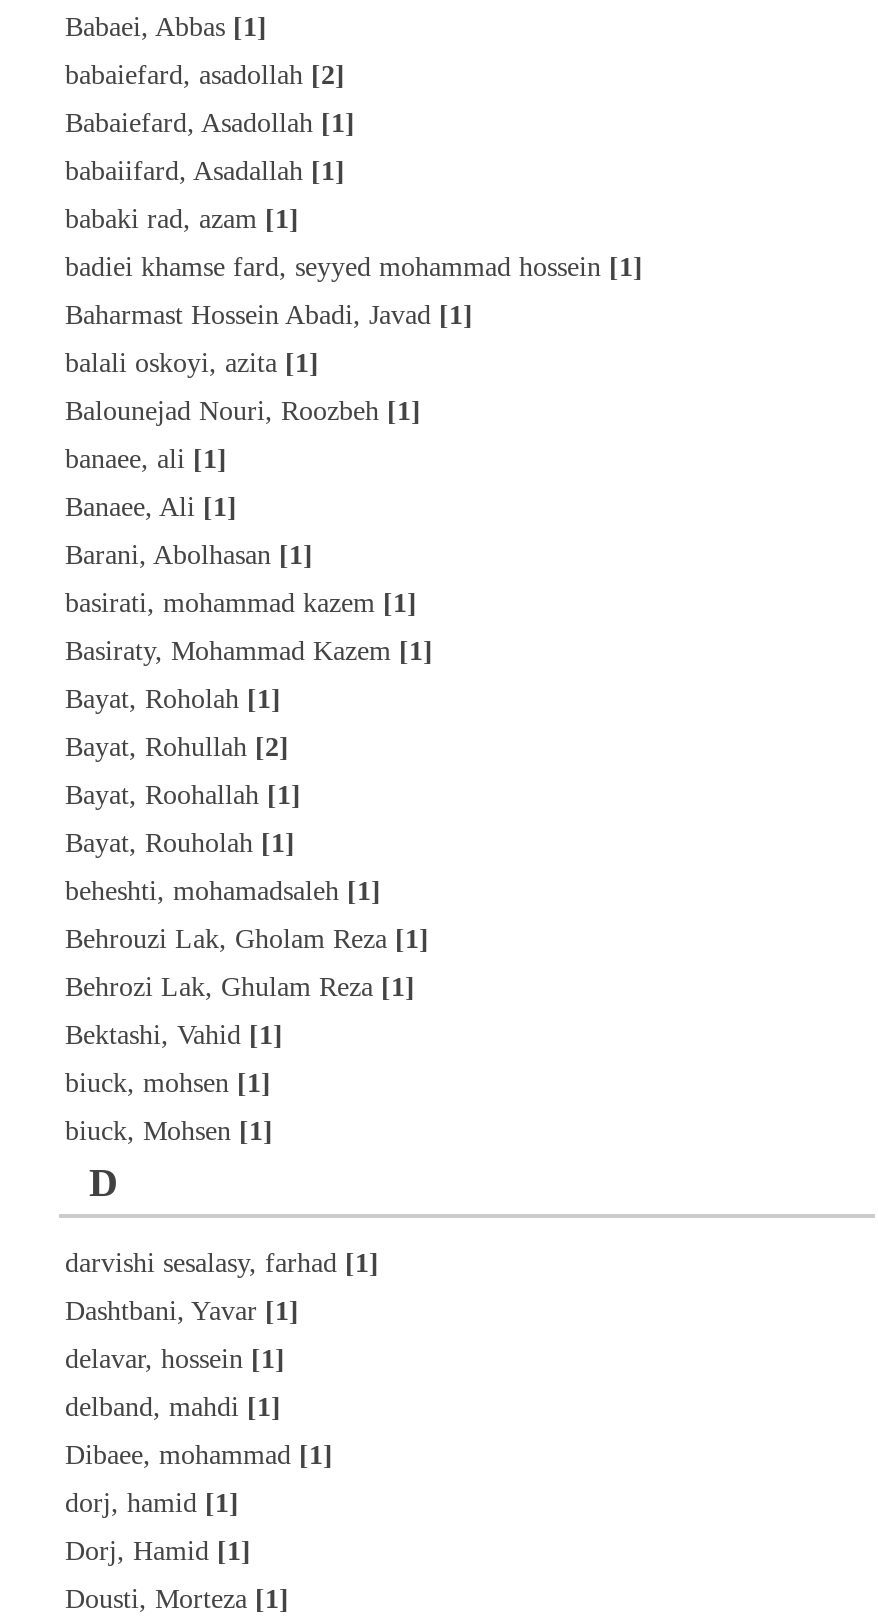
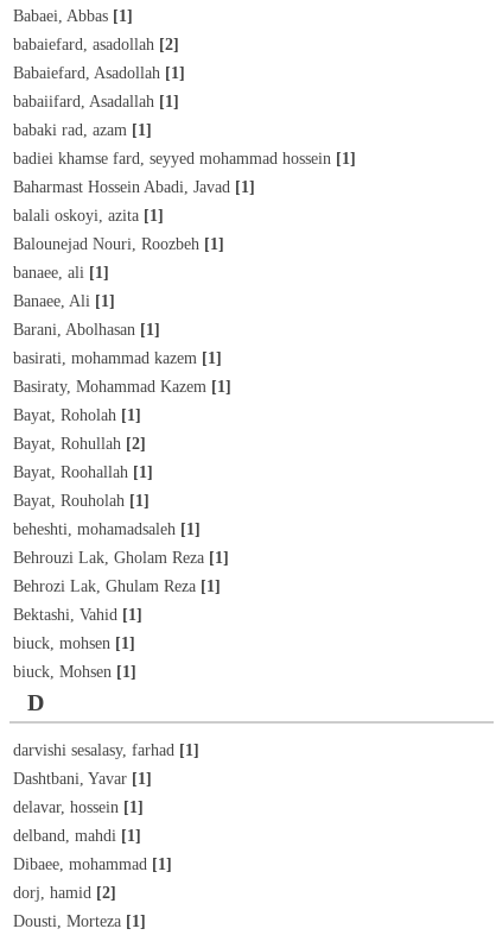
- dorj, hamid [1]
- Dorj, Hamid [1]
+ dorj, hamid [2]
